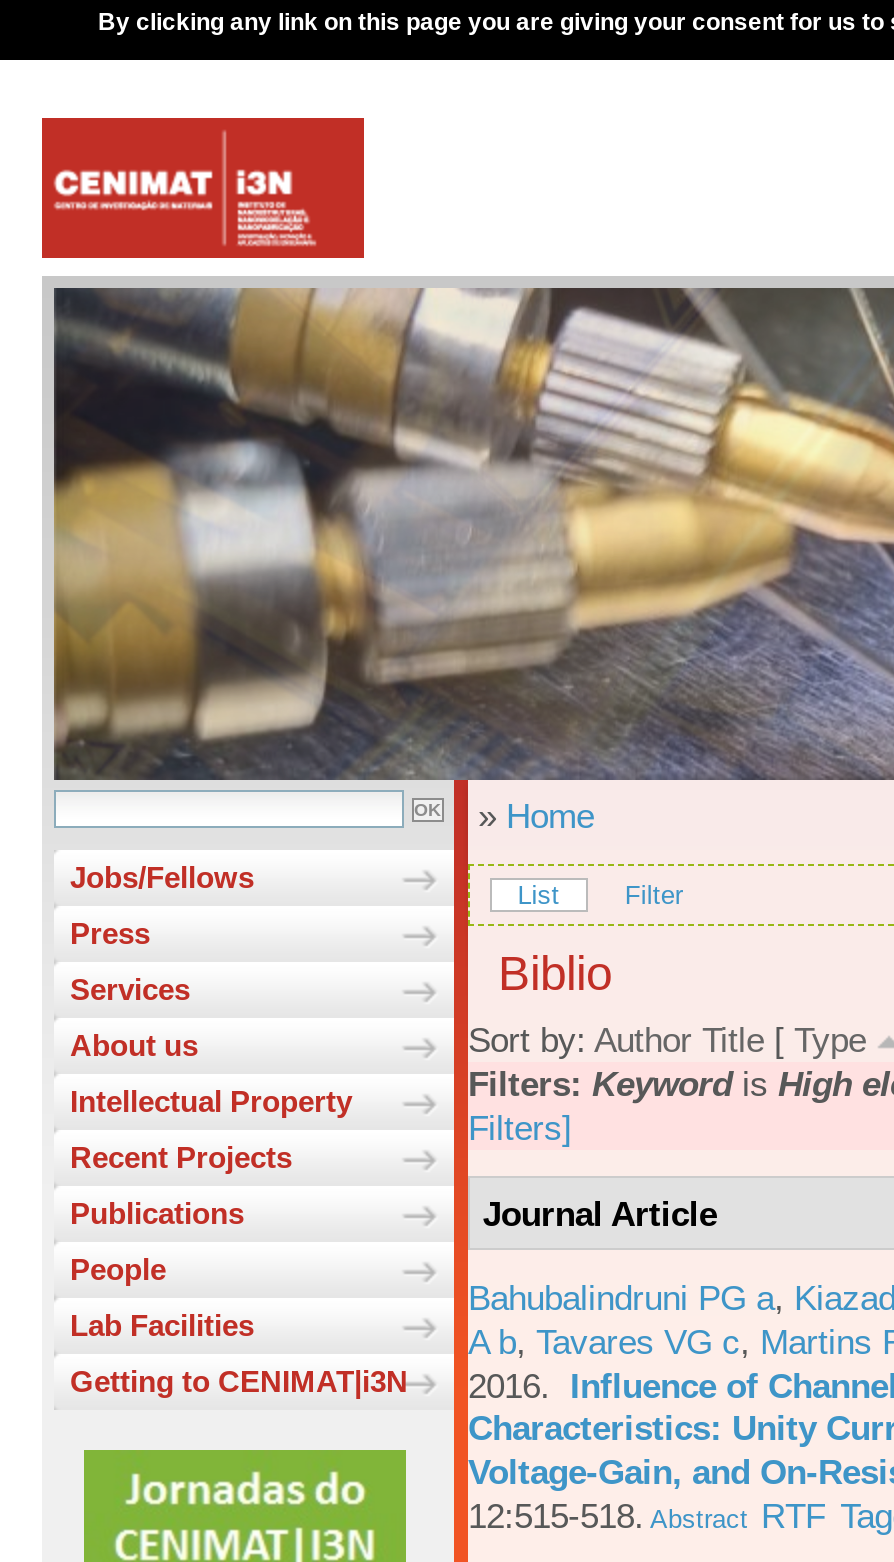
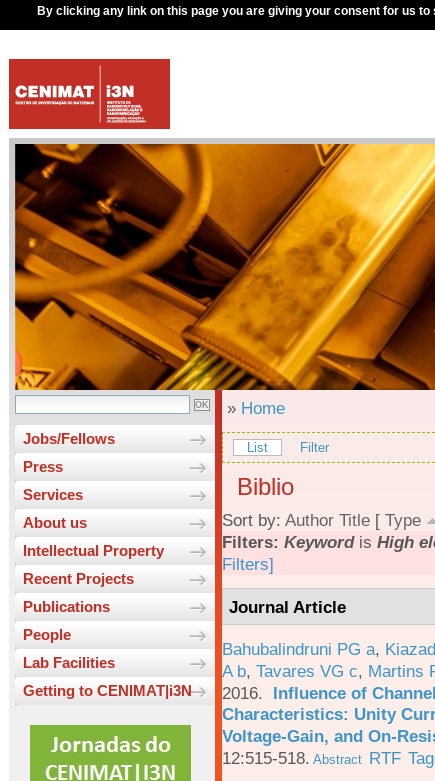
- [image]
+ [image]
